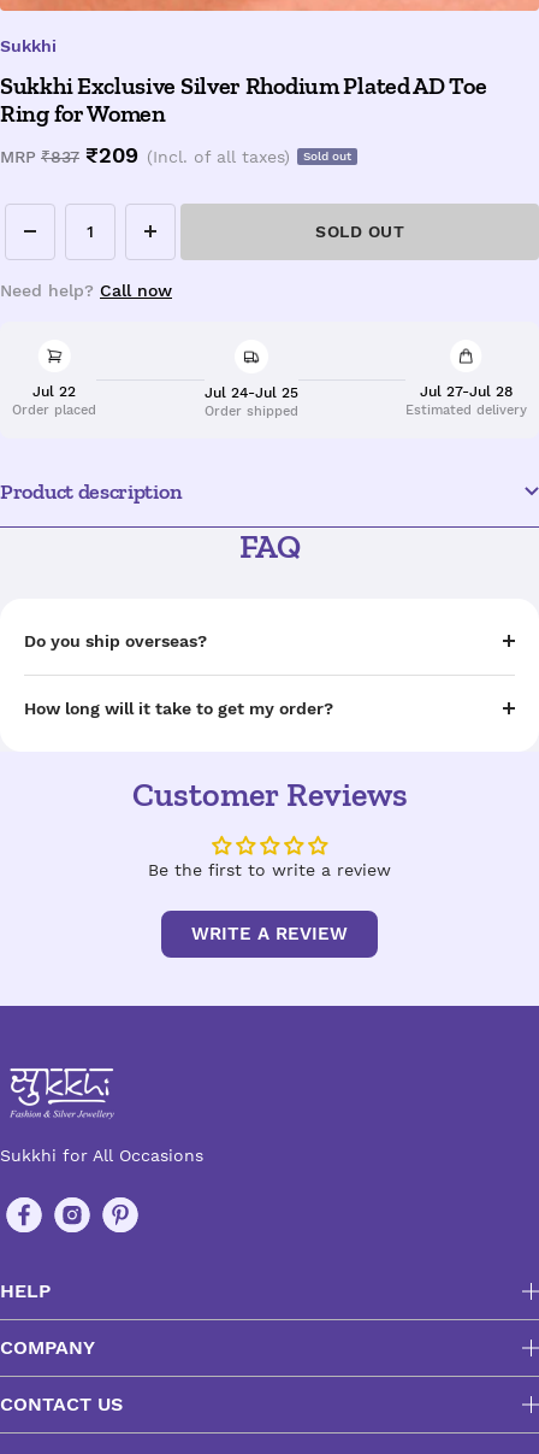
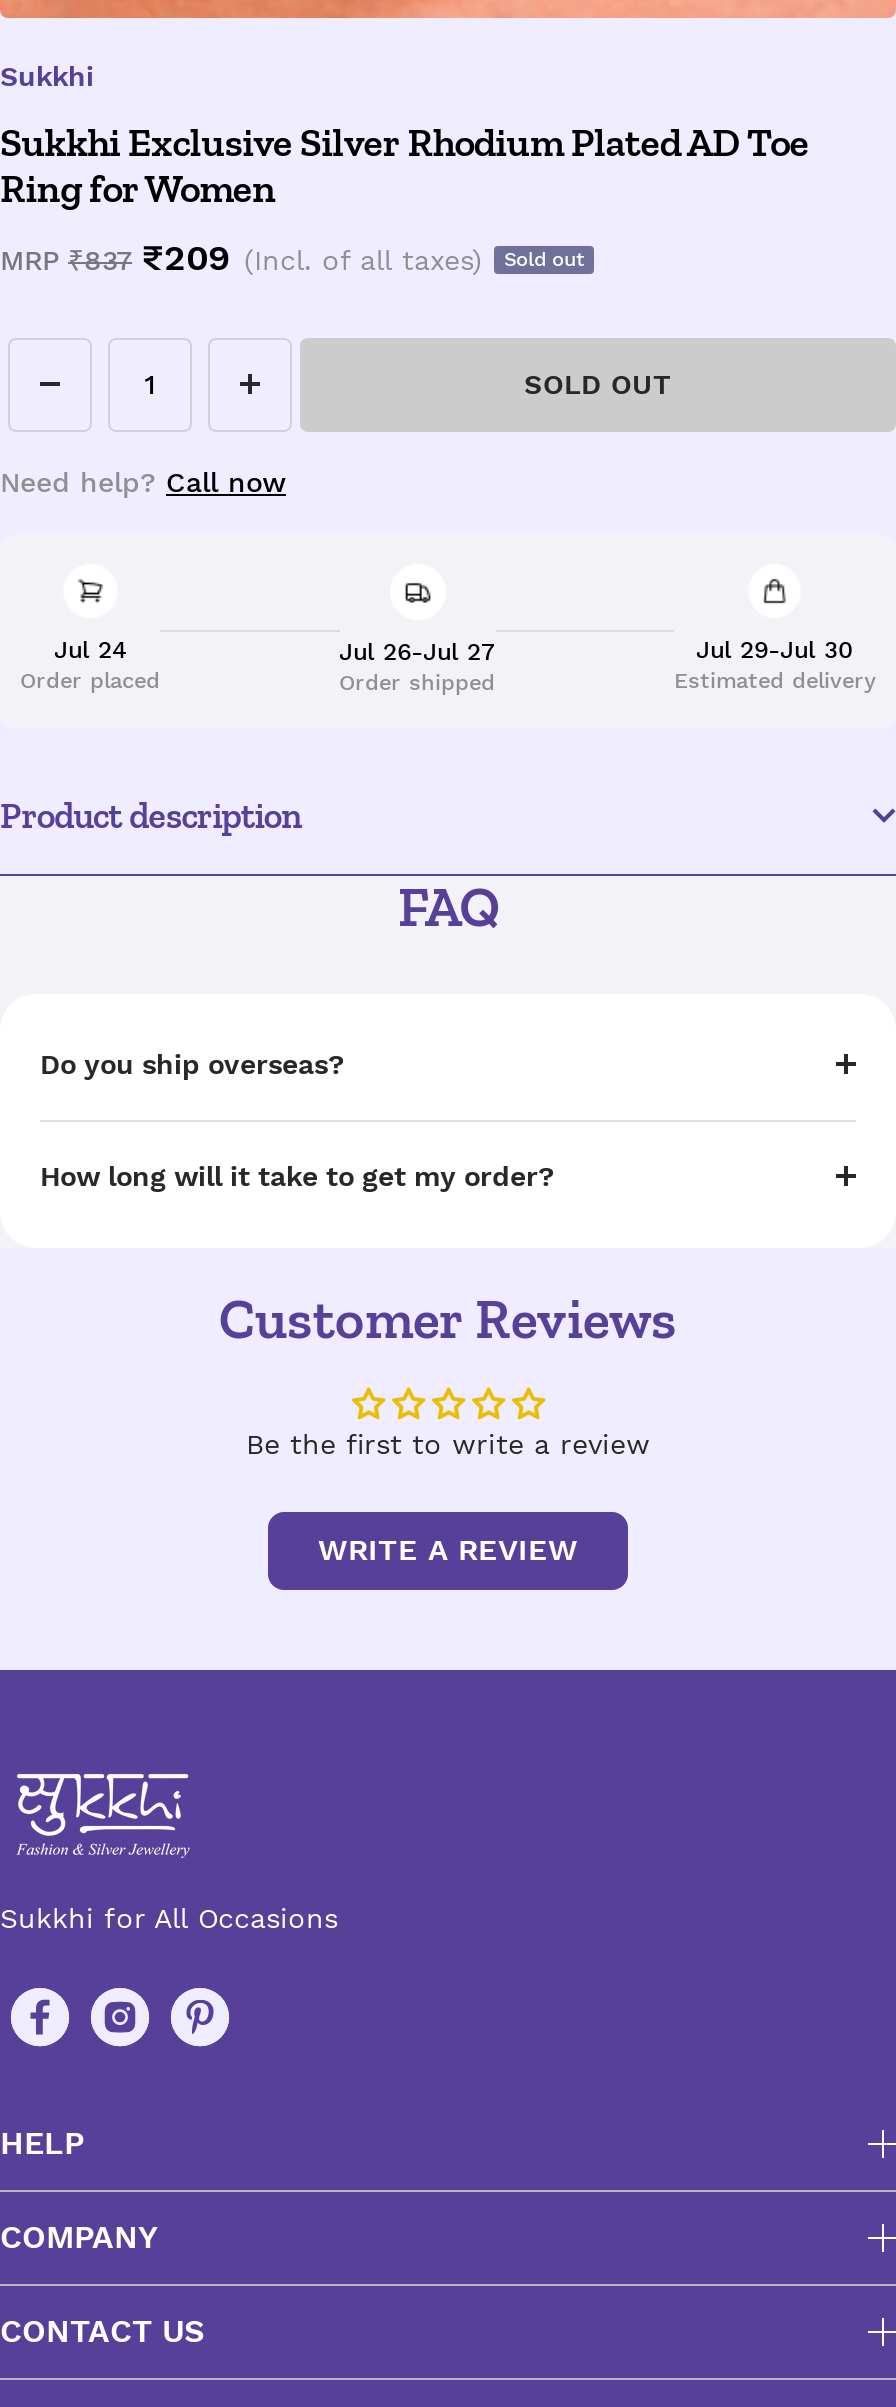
- Jul 22
+ Jul 24

- Jul 24-Jul 25
+ Jul 26-Jul 27

- Jul 27-Jul 28
+ Jul 29-Jul 30
